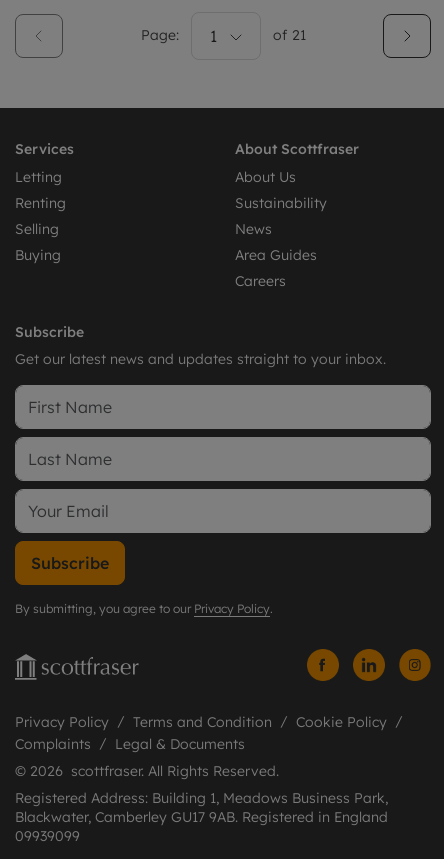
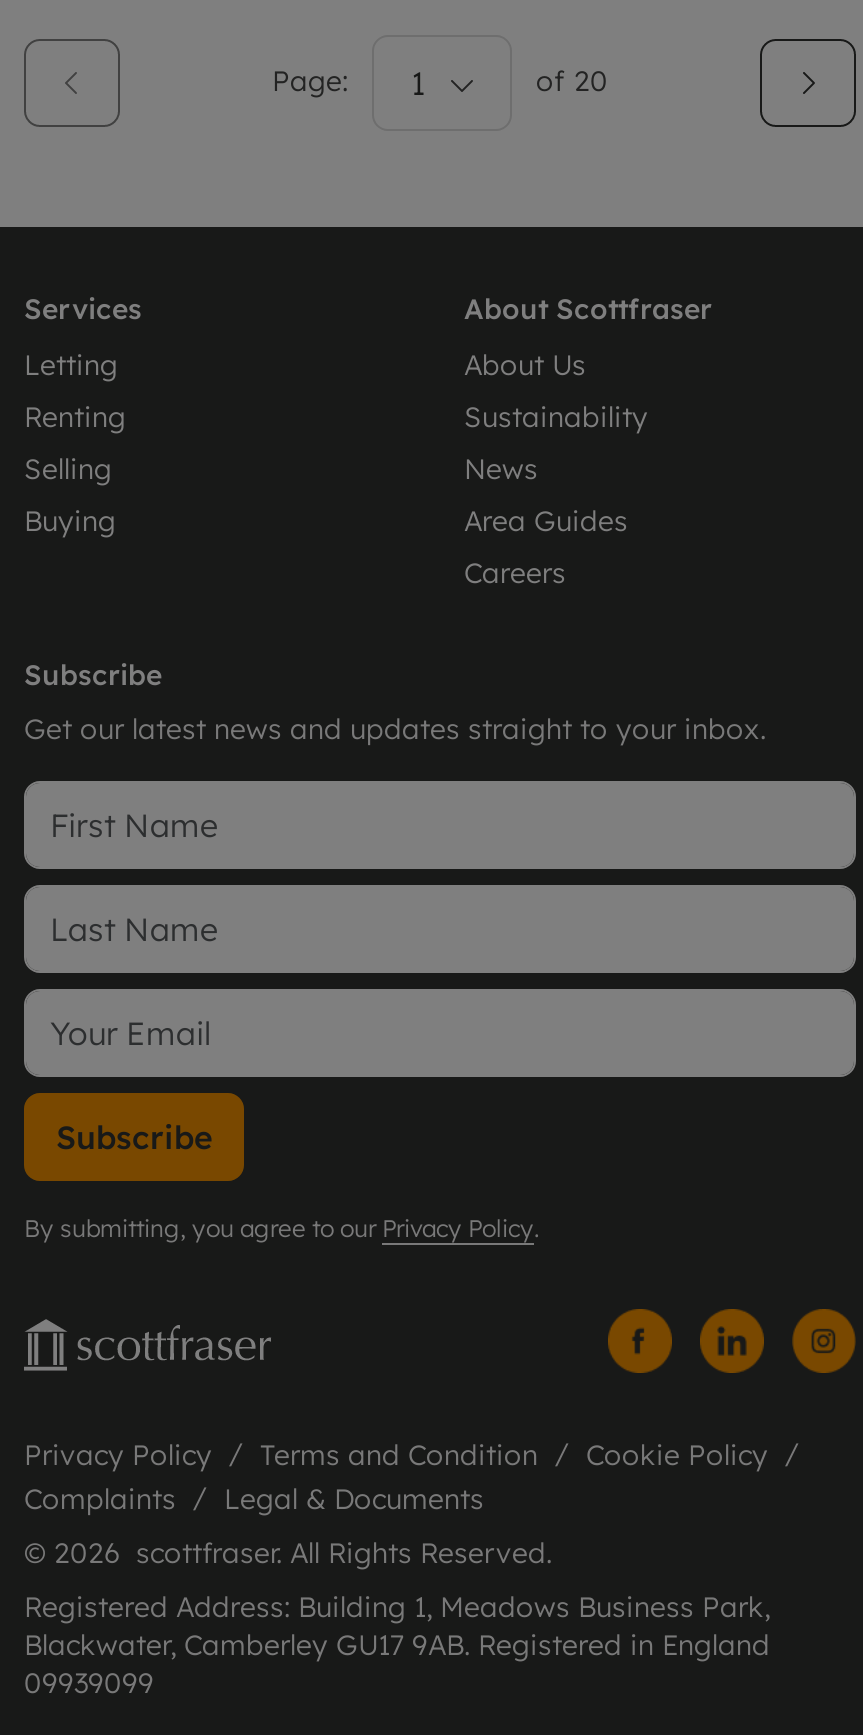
- of 21
+ of 20
